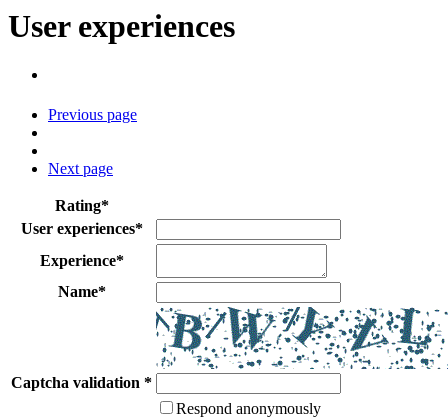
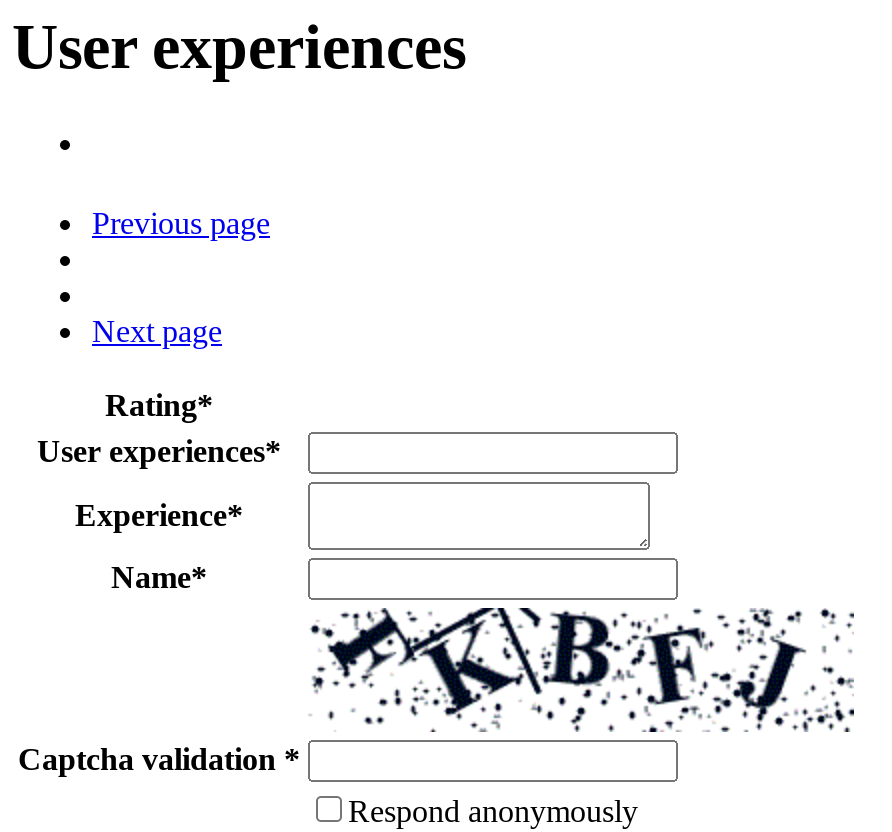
- [image]
+ [image]
